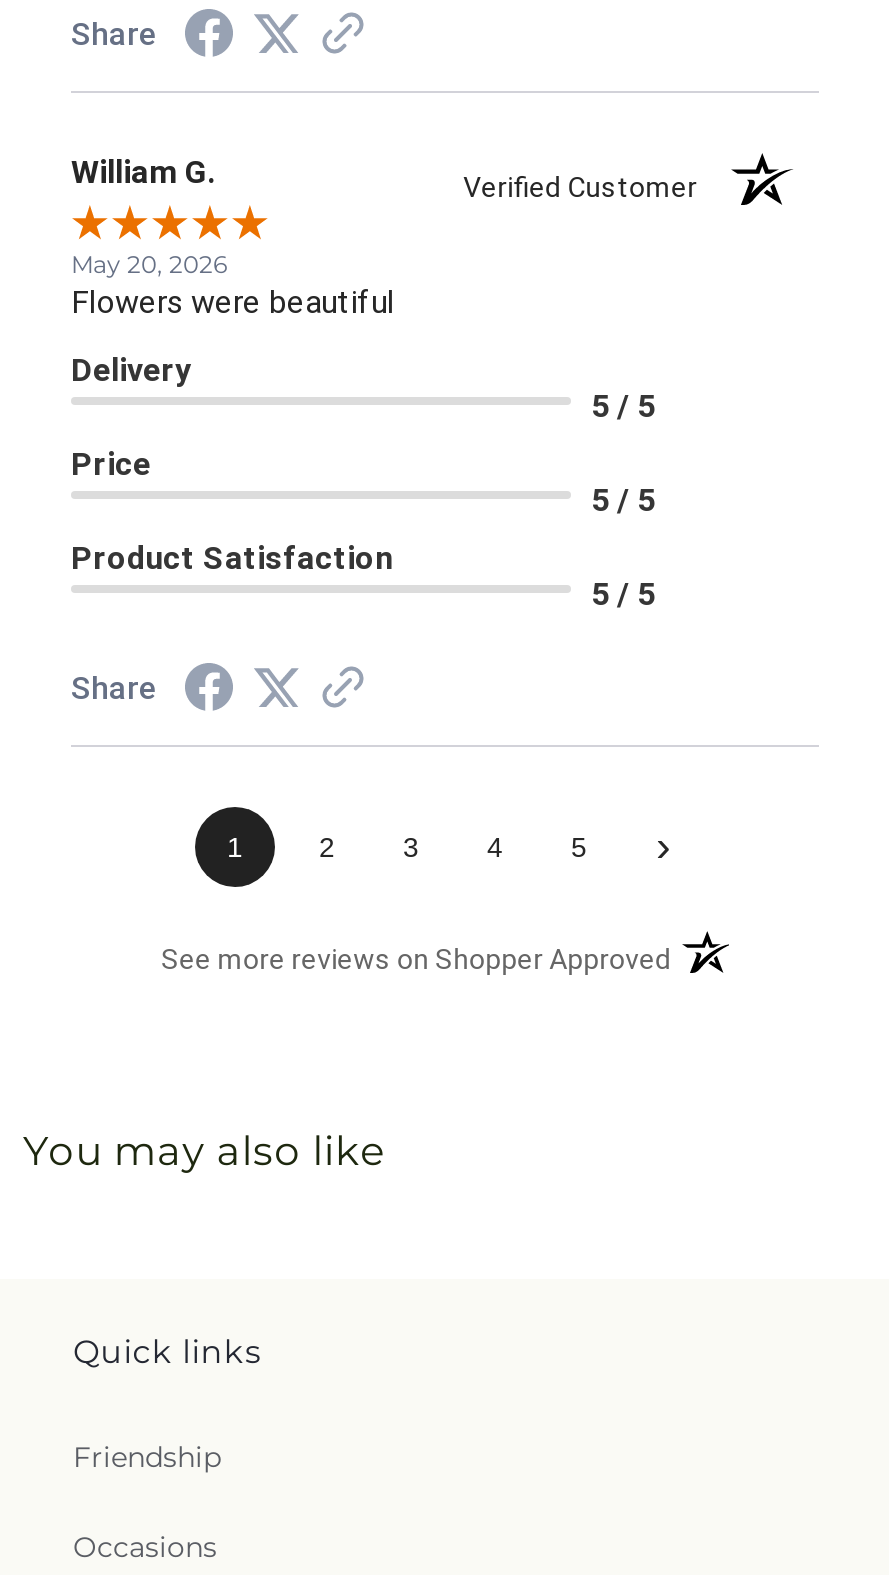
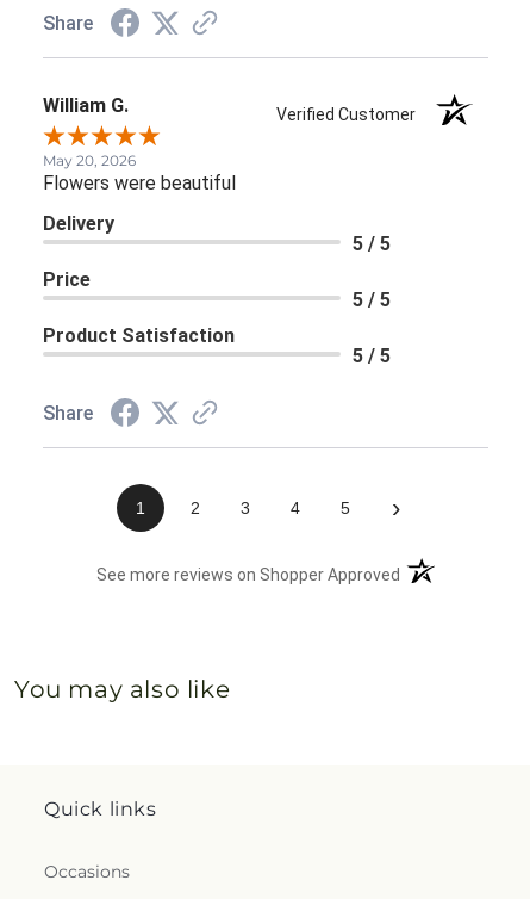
- Friendship
